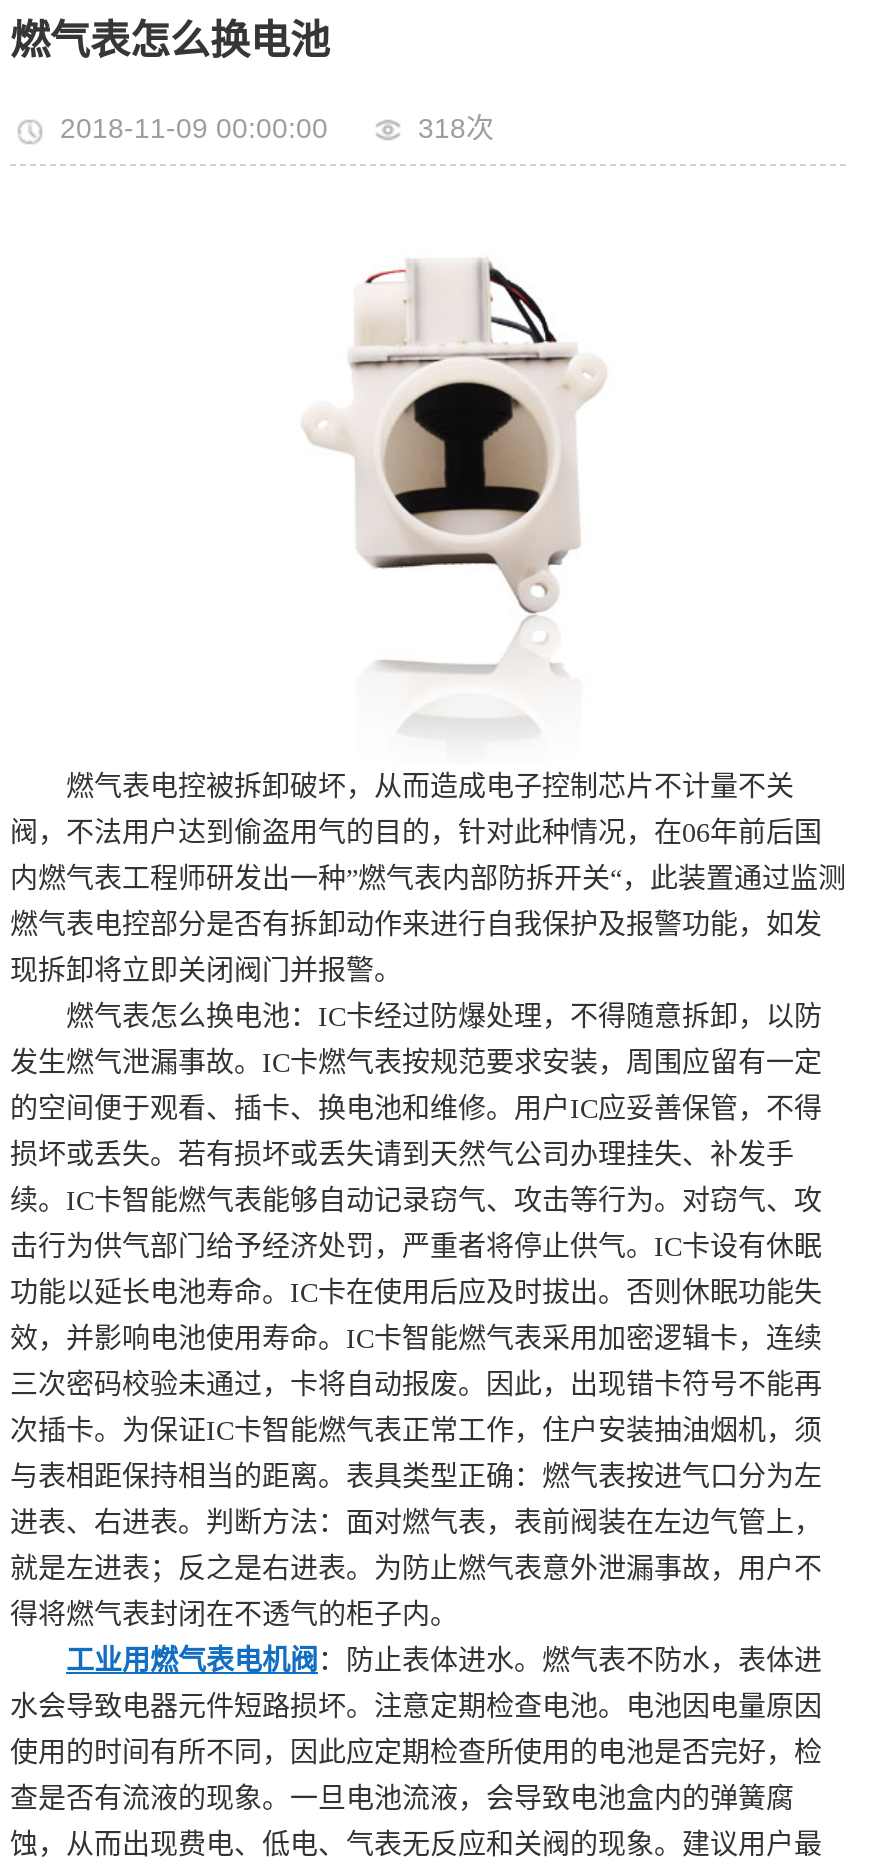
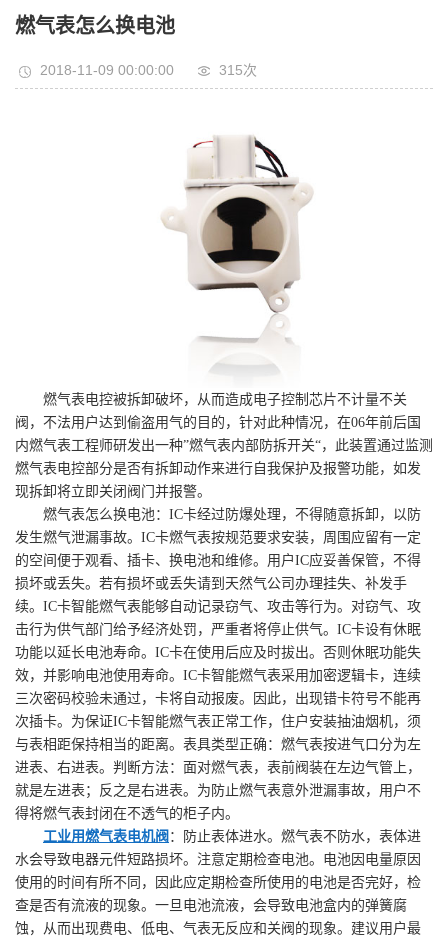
- 318次
+ 315次
